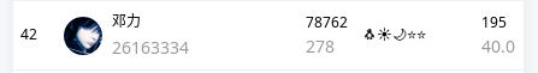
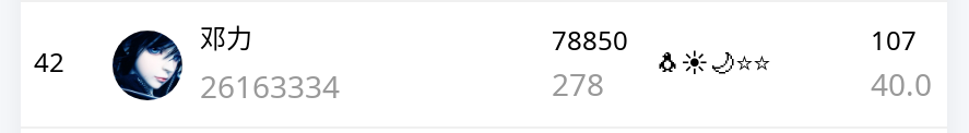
- 78762
+ 78850

- 195
+ 107
